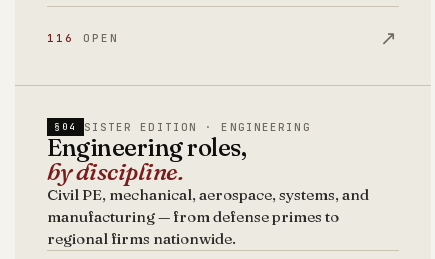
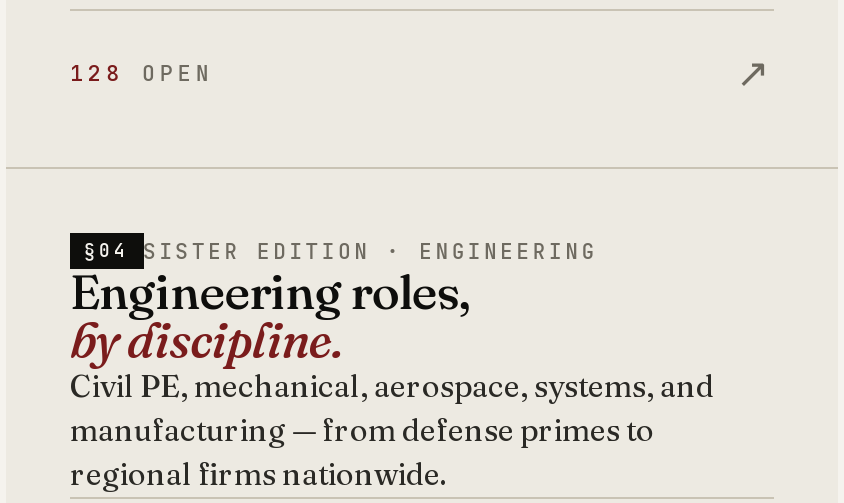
- 116 OPEN
+ 128 OPEN
